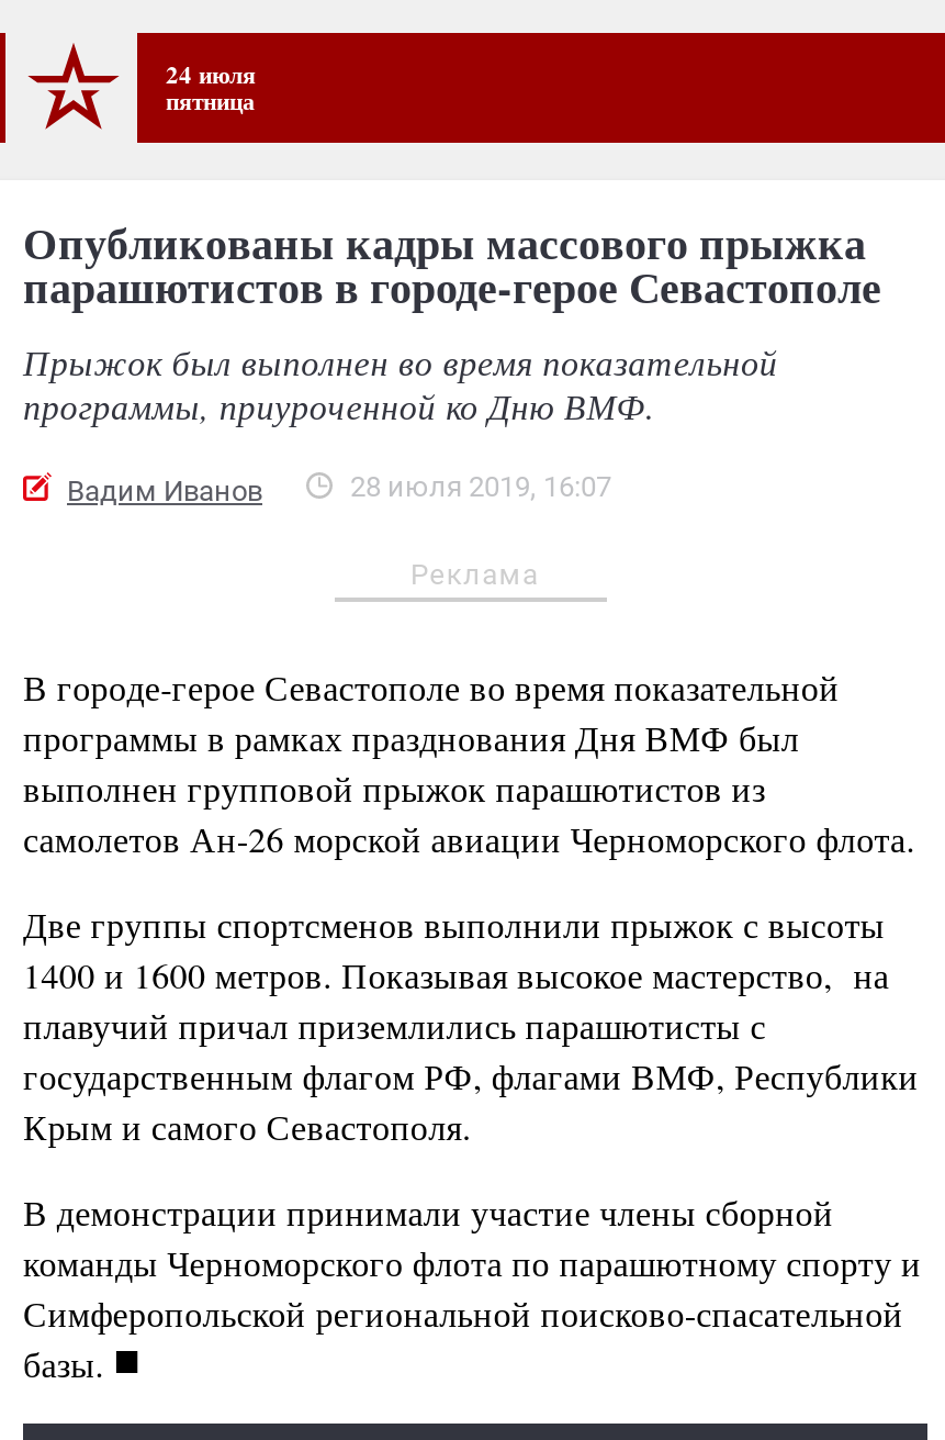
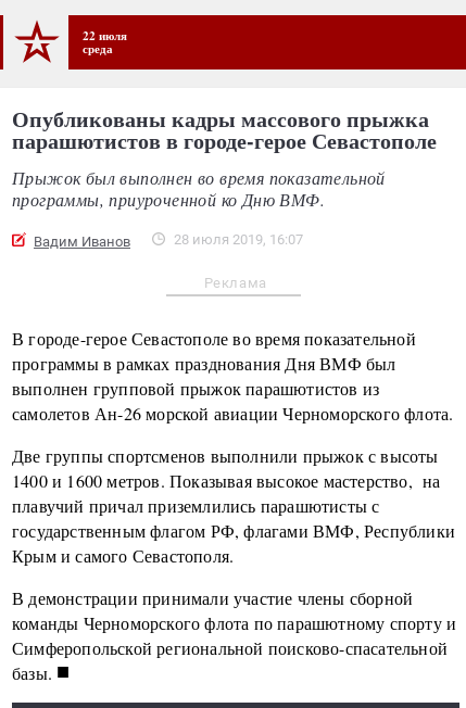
- 24 июля
- пятница
+ 22 июля
+ среда
